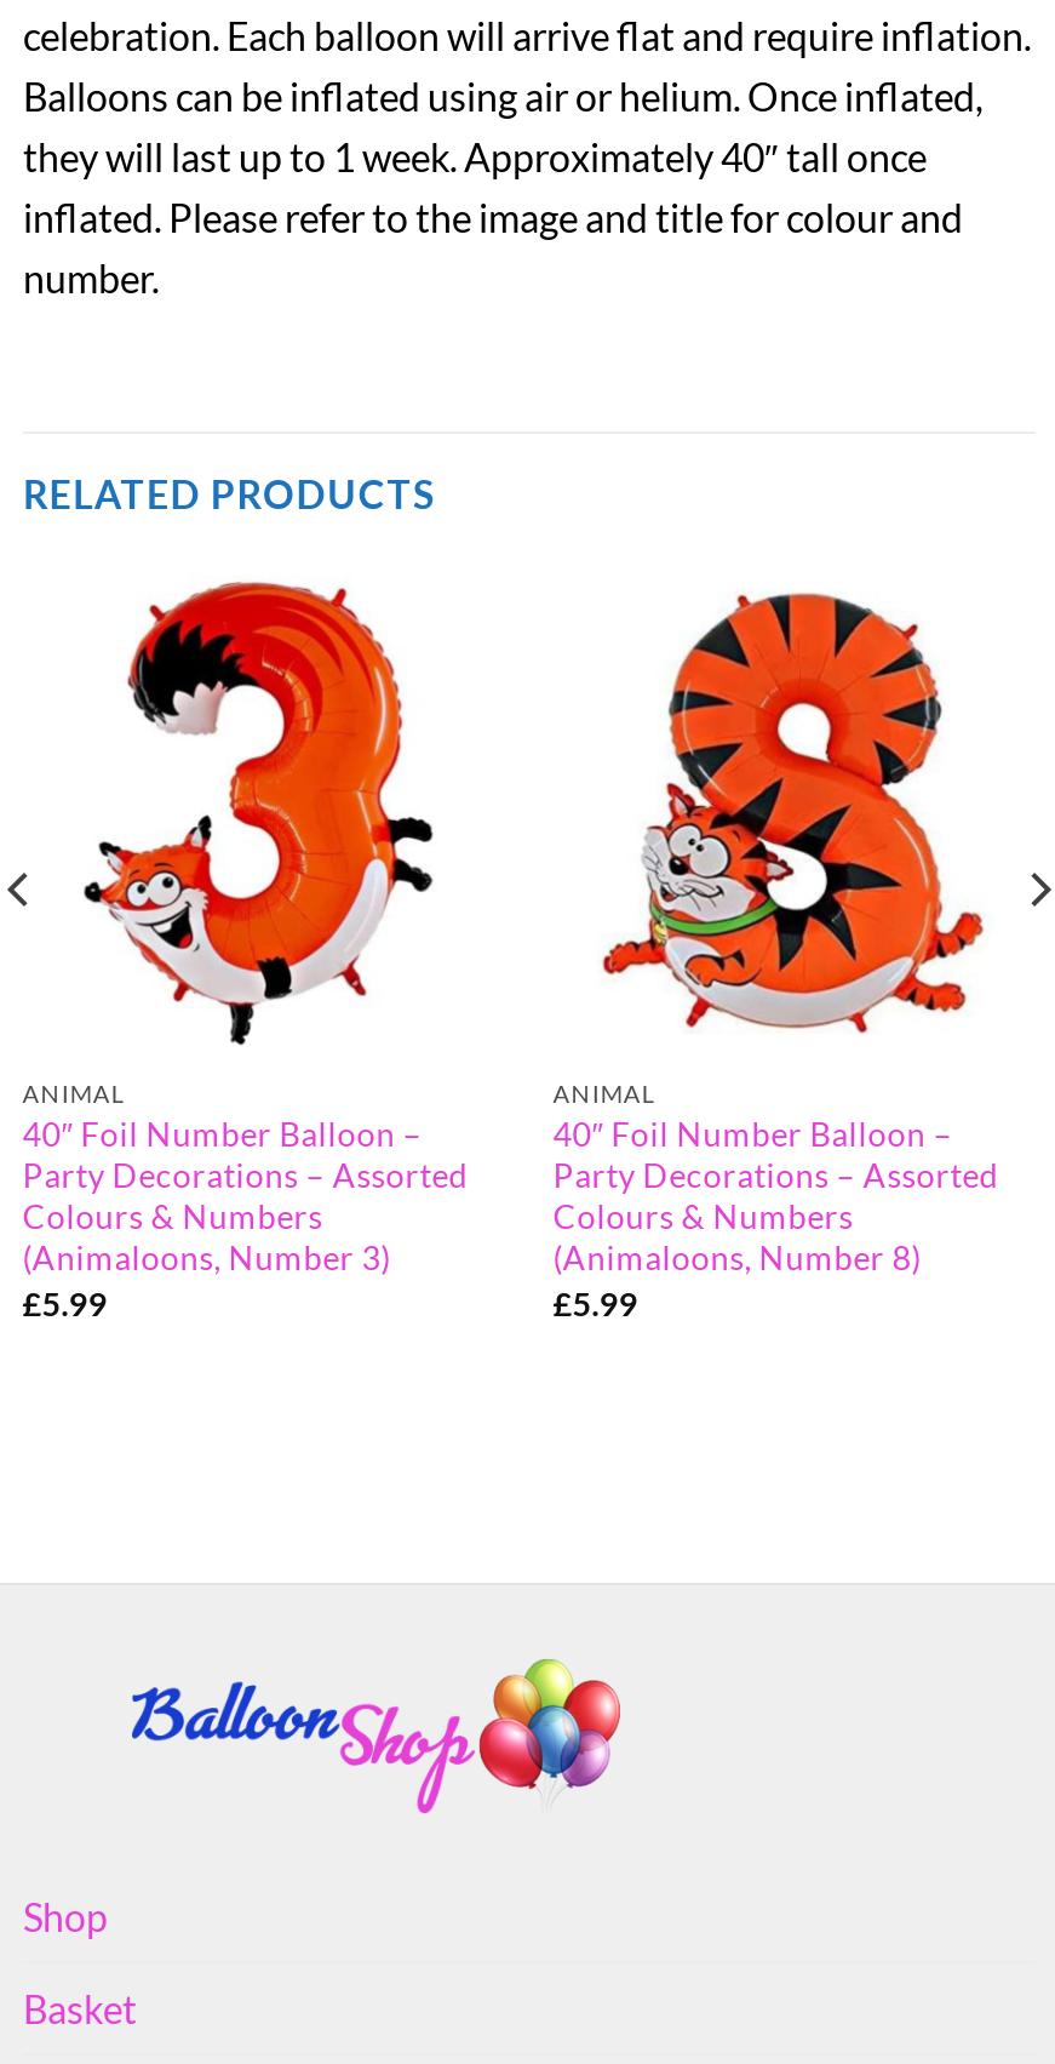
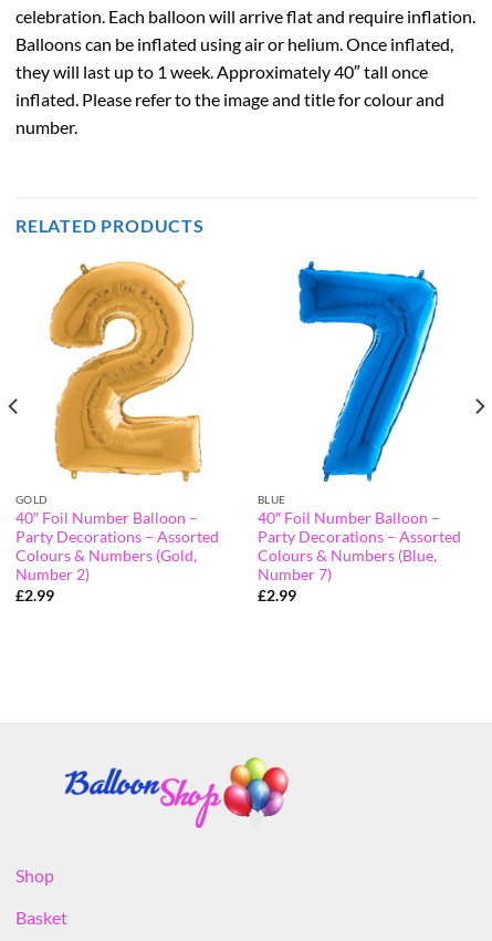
- [image]
- ANIMAL
+ [image]
+ GOLD

- [image]
- ANIMAL
+ [image]
+ BLUE

- Colours & Numbers
- (Animaloons, Number 3)
- £5.99
+ Colours & Numbers (Gold,
+ Number 2)
+ £2.99

- Colours & Numbers
- (Animaloons, Number 8)
- £5.99
+ Colours & Numbers (Blue,
+ Number 7)
+ £2.99
